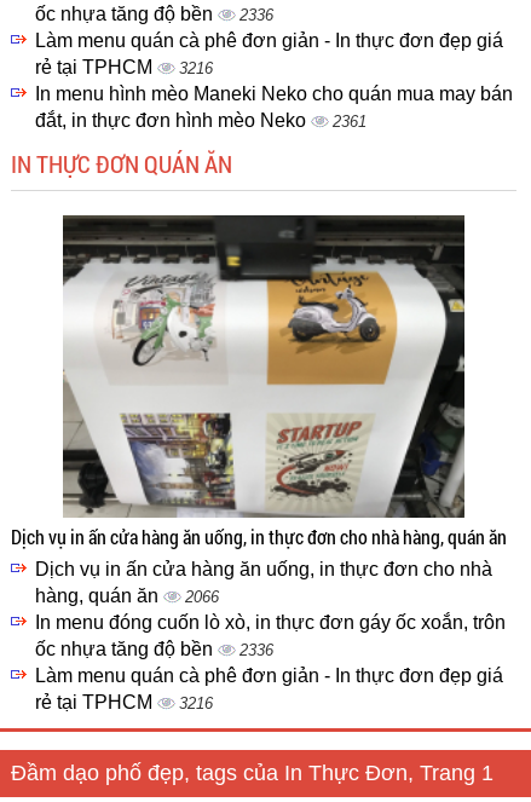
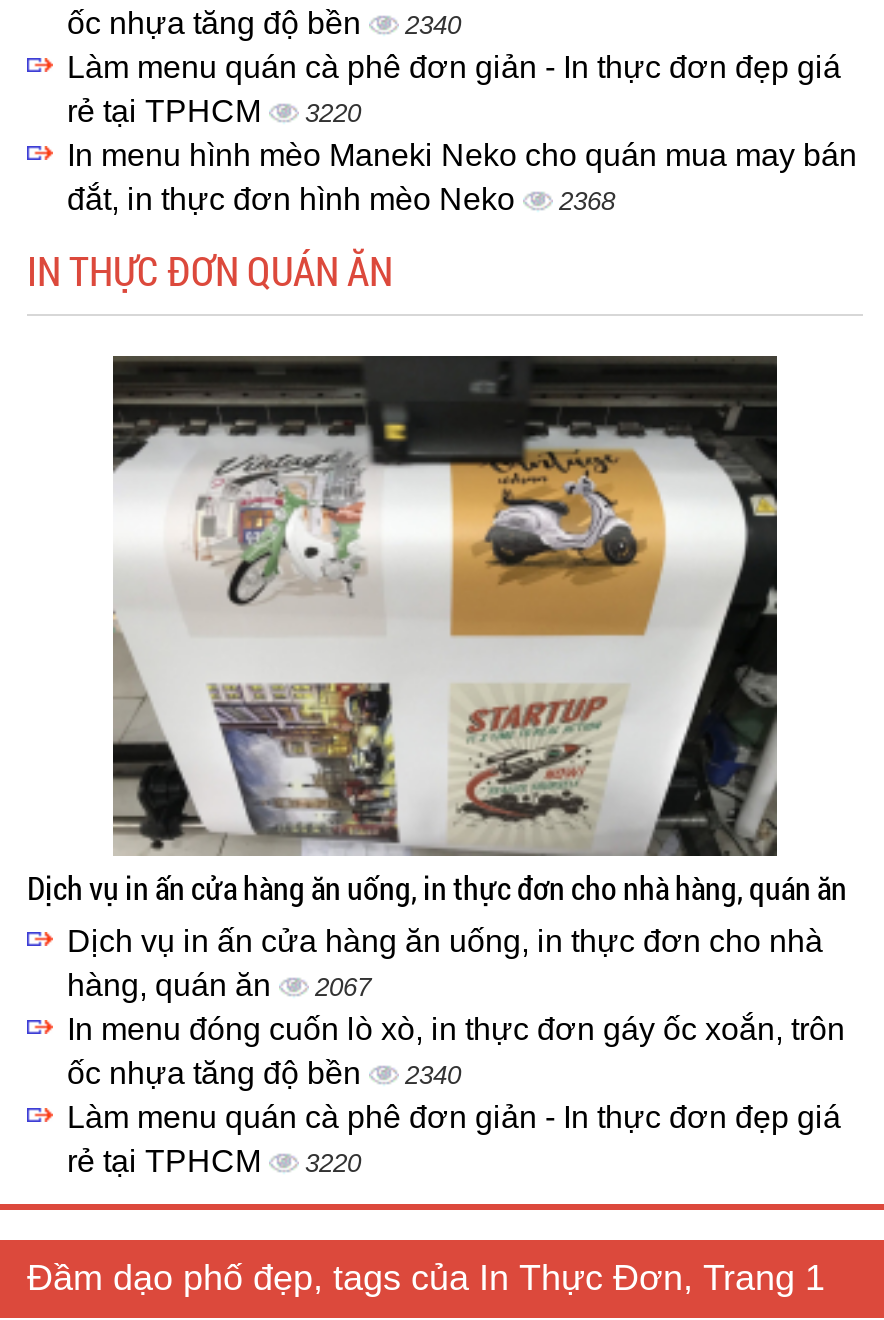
- ốc nhựa tăng độ bền 2336
+ ốc nhựa tăng độ bền 2340

- rẻ tại TPHCM 3216
+ rẻ tại TPHCM 3220

- đắt, in thực đơn hình mèo Neko 2361
+ đắt, in thực đơn hình mèo Neko 2368

- hàng, quán ăn 2066
+ hàng, quán ăn 2067

- ốc nhựa tăng độ bền 2336
+ ốc nhựa tăng độ bền 2340

- rẻ tại TPHCM 3216
+ rẻ tại TPHCM 3220
